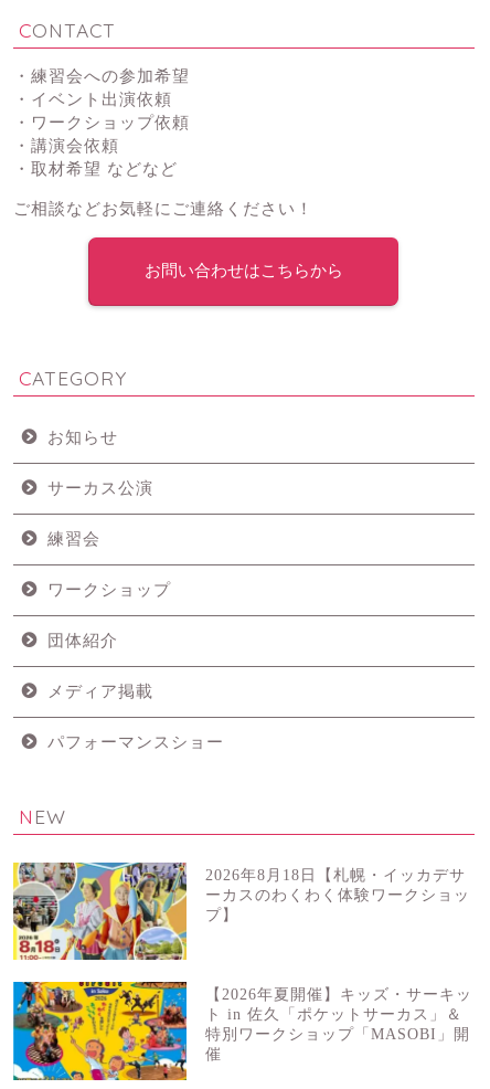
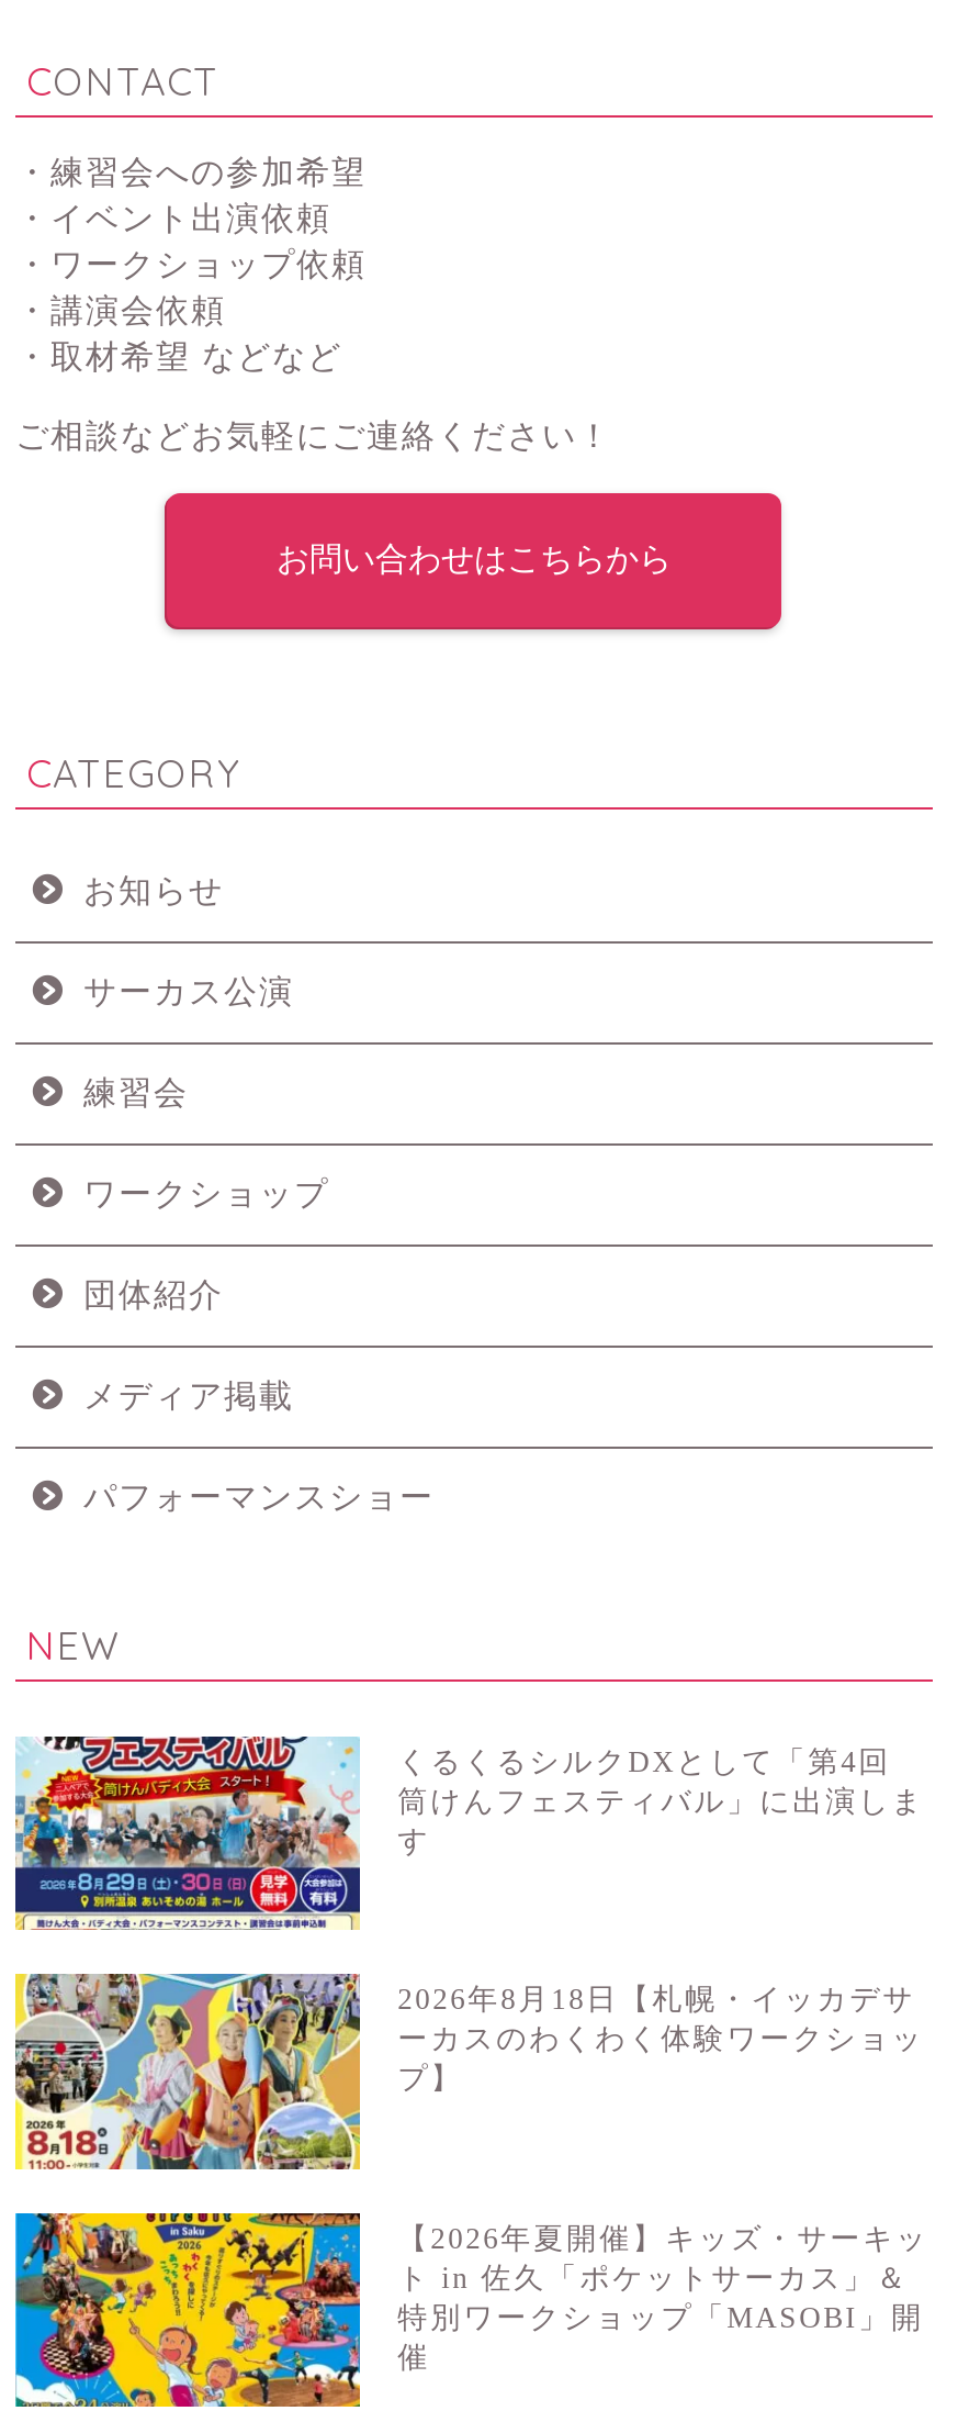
+ [image]
+ くるくるシルクDXとして「第4回
+ 筒けんフェスティバル」に出演しま
+ す
